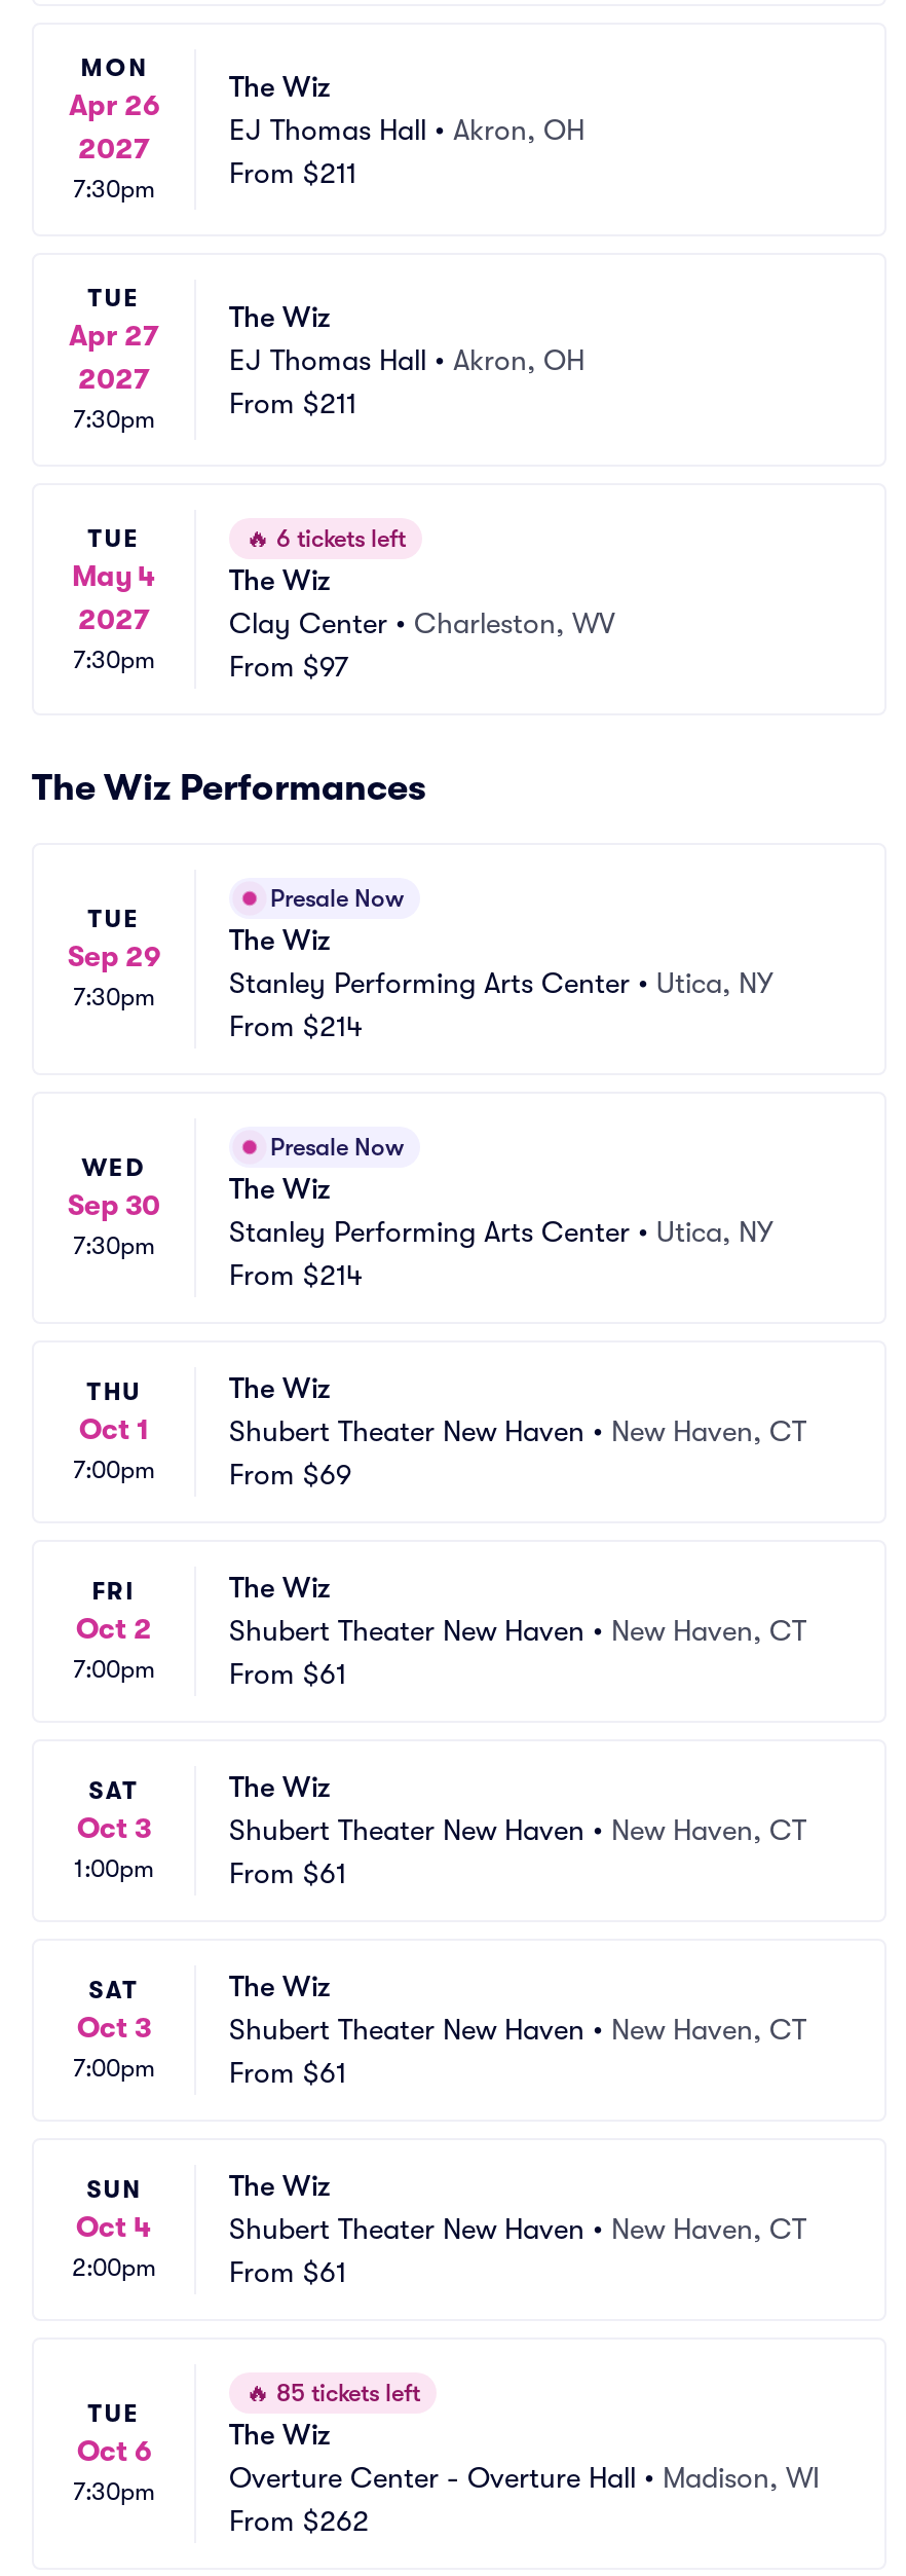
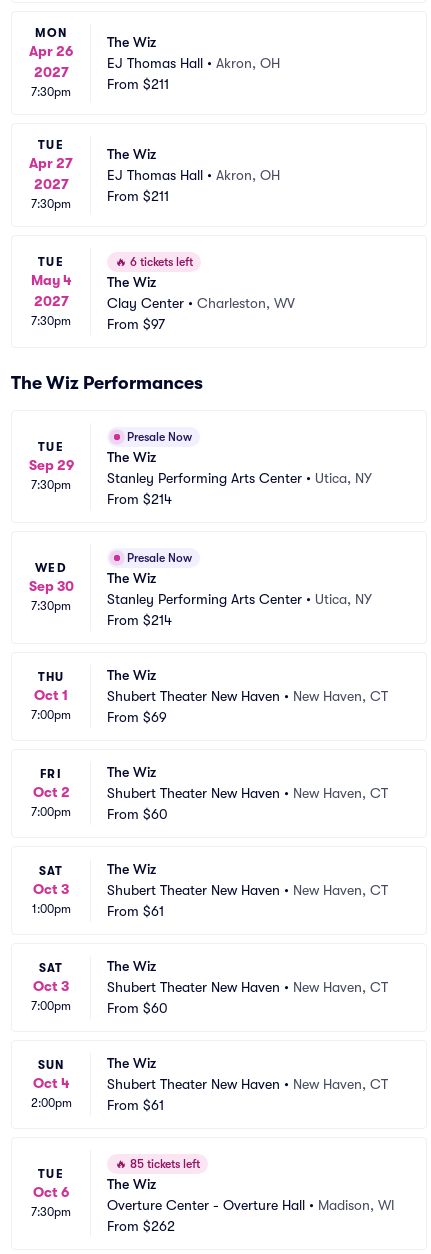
- From $61
+ From $60

- From $61
+ From $60
